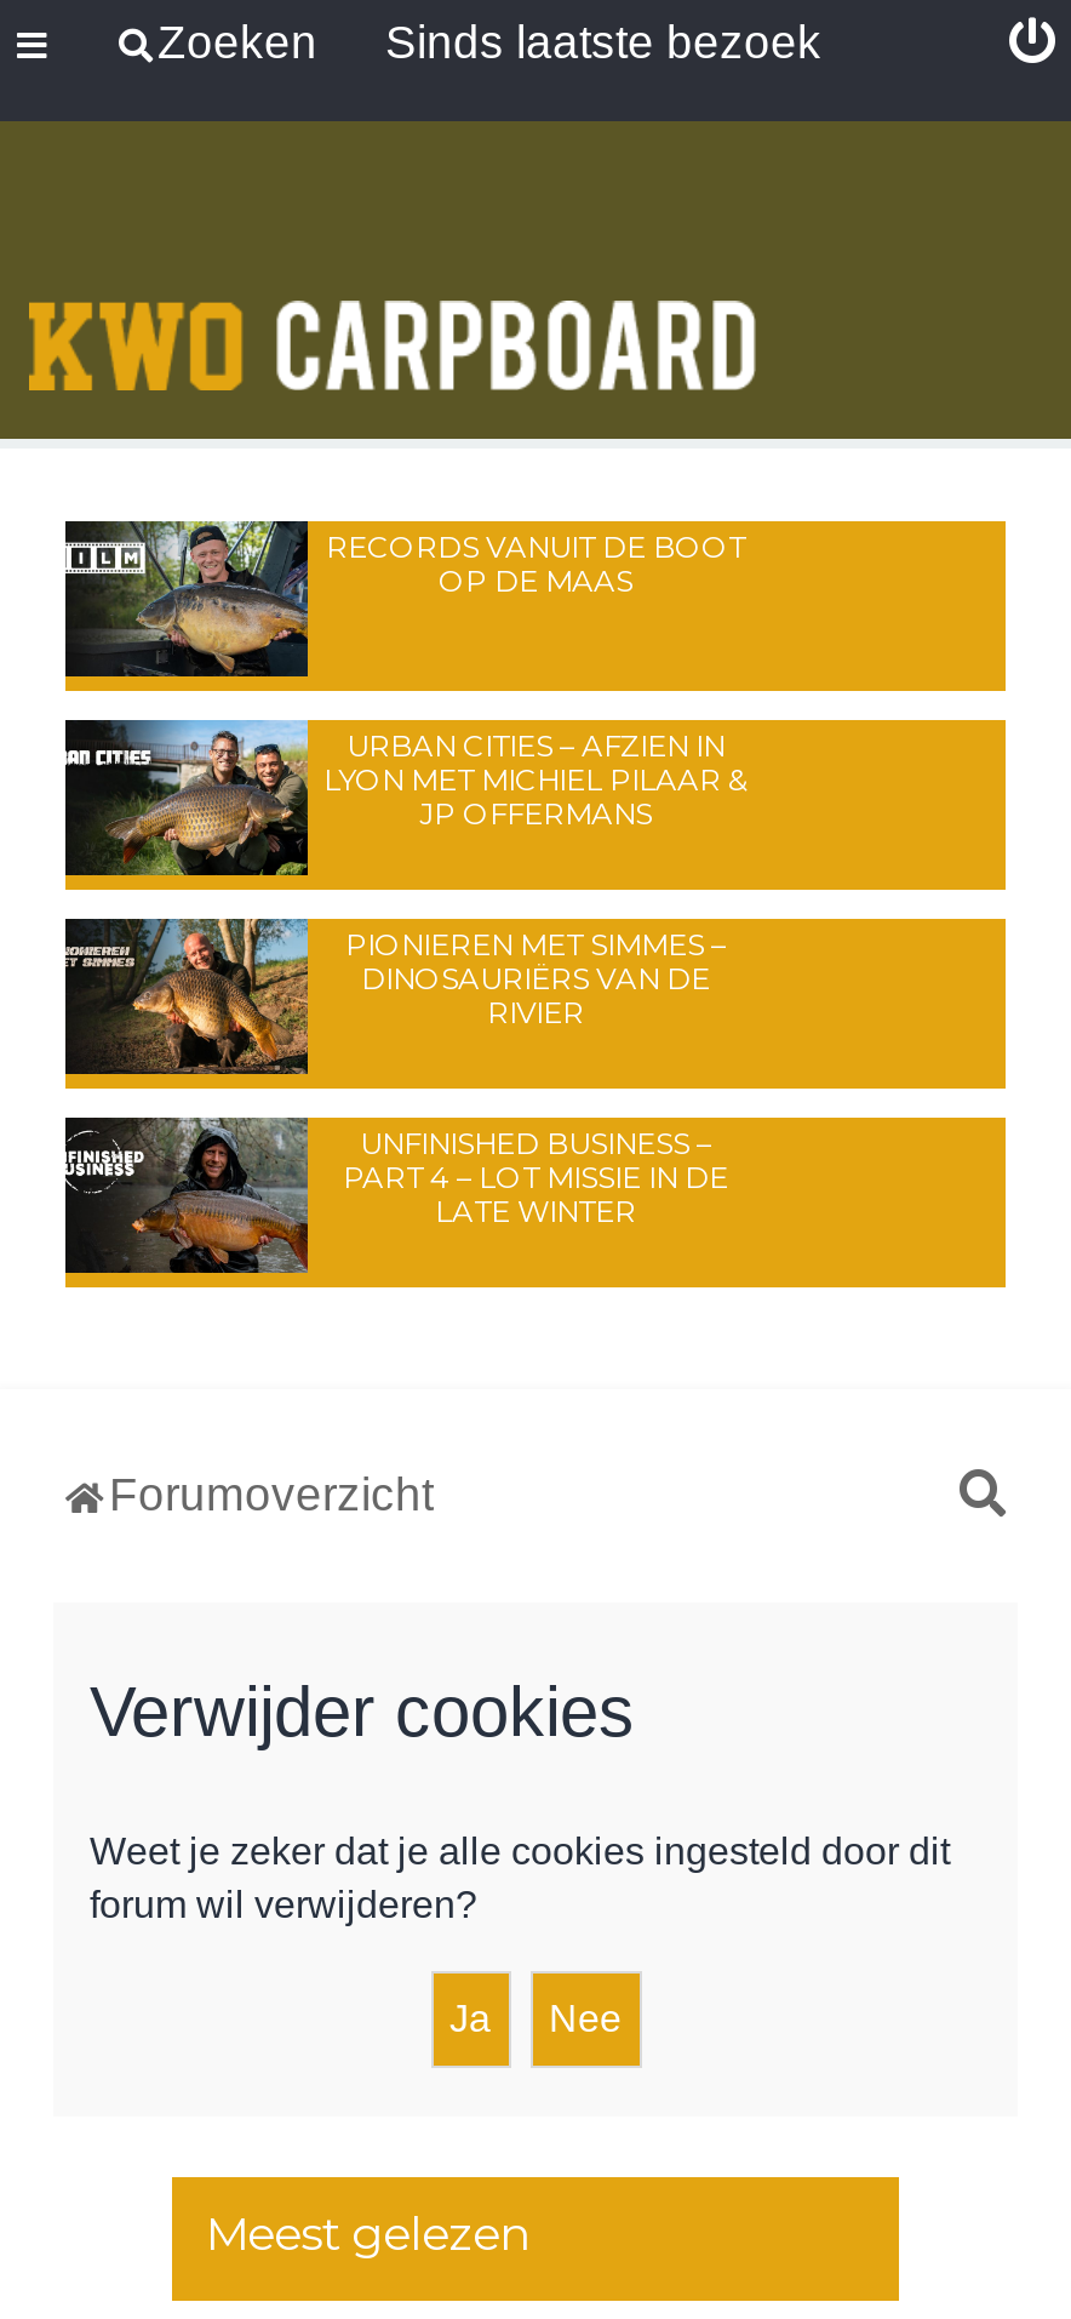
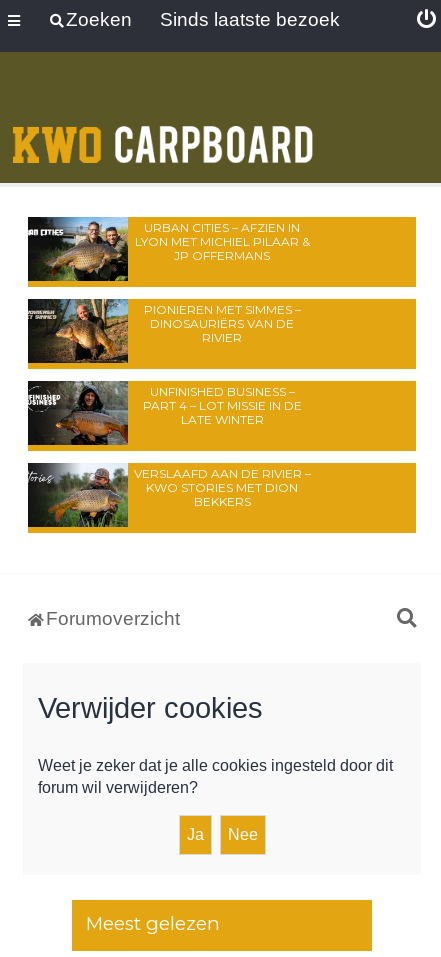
- [image]
- RECORDS VANUIT DE BOOT
- OP DE MAAS

moved up: [image] | URBAN CITIES – AFZIEN IN | LYON MET MICHIEL PILAAR & | ... | PART 4 – LOT MISSIE IN DE | LATE WINTER

+ [image]
+ VERSLAAFD AAN DE RIVIER –
+ KWO STORIES MET DION
+ BEKKERS
